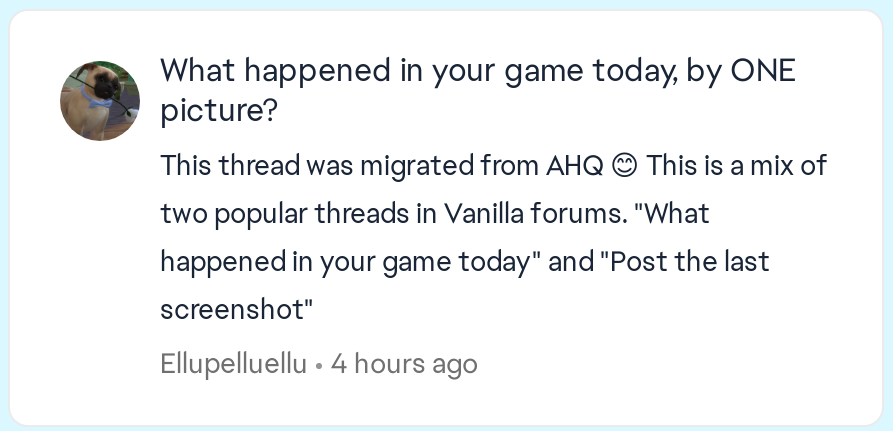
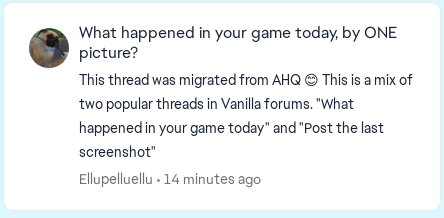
- Ellupelluellu 4 hours ago
+ Ellupelluellu 14 minutes ago
